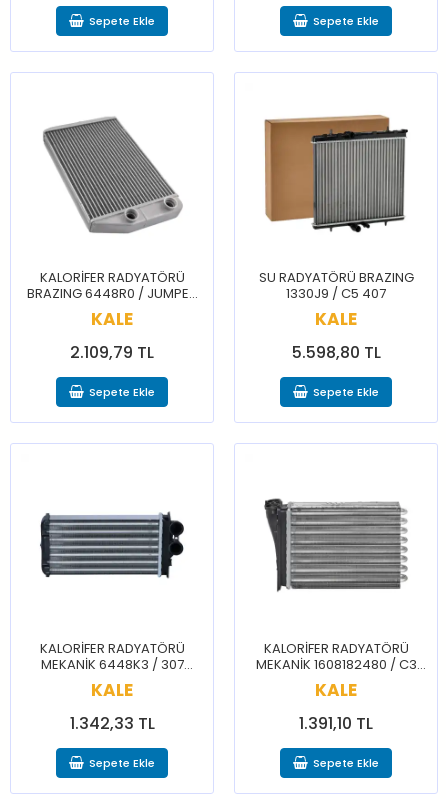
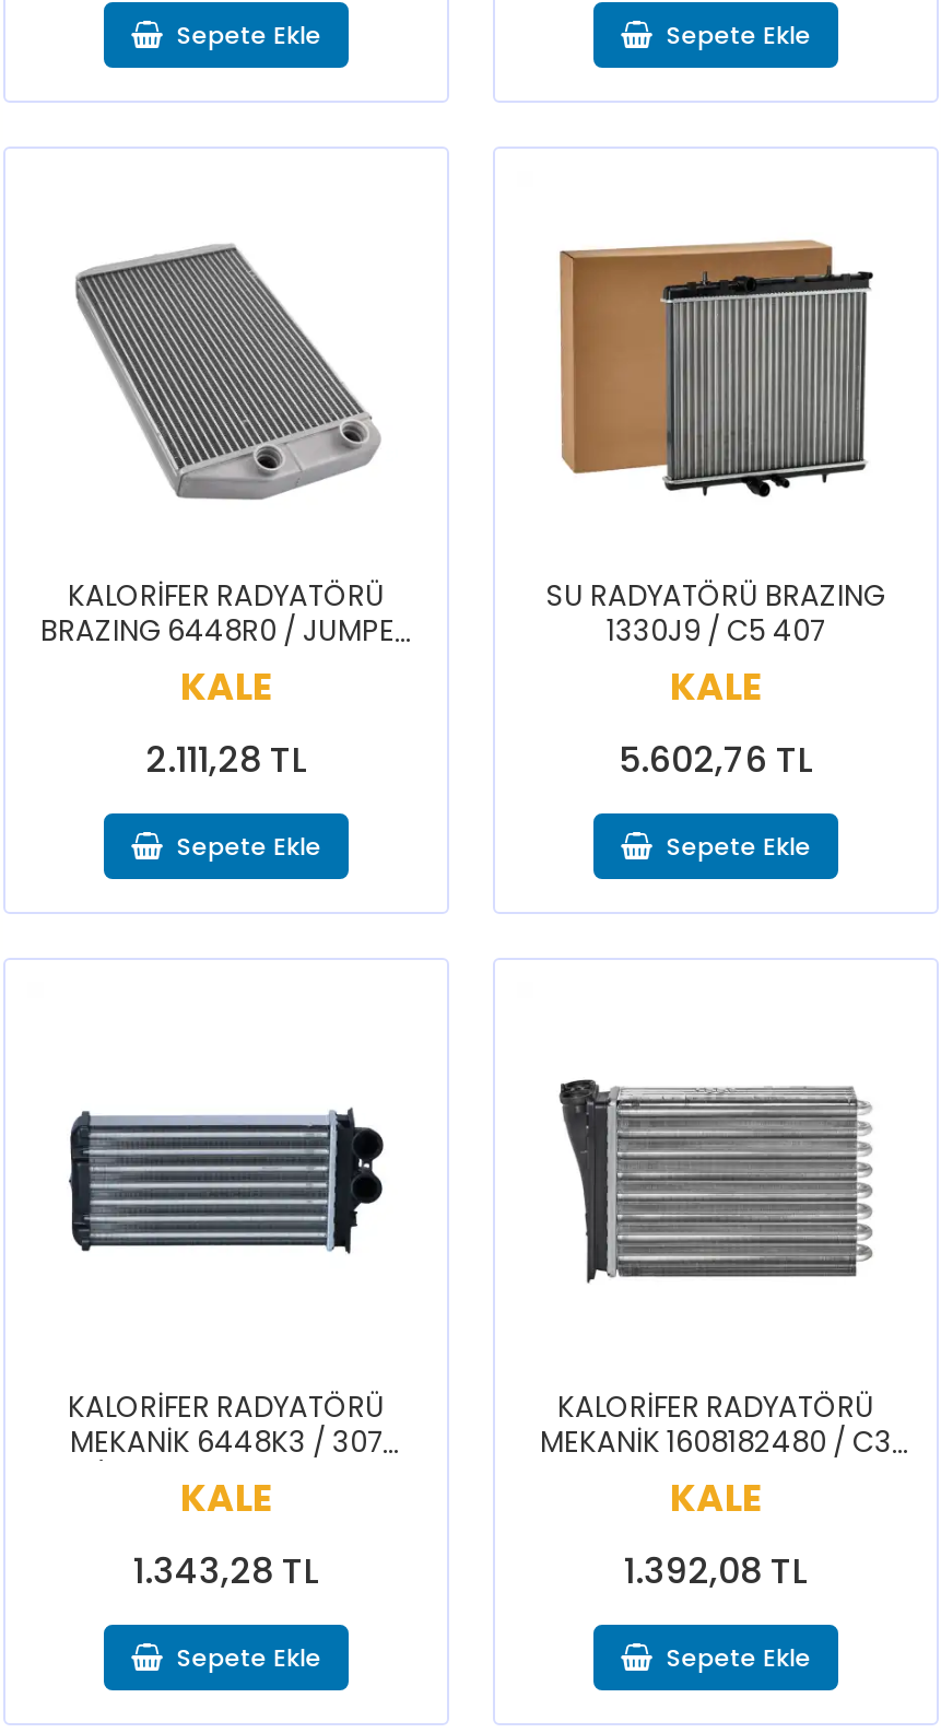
- 2.109,79 TL
+ 2.111,28 TL

- 5.598,80 TL
+ 5.602,76 TL

- 1.342,33 TL
+ 1.343,28 TL

- 1.391,10 TL
+ 1.392,08 TL
